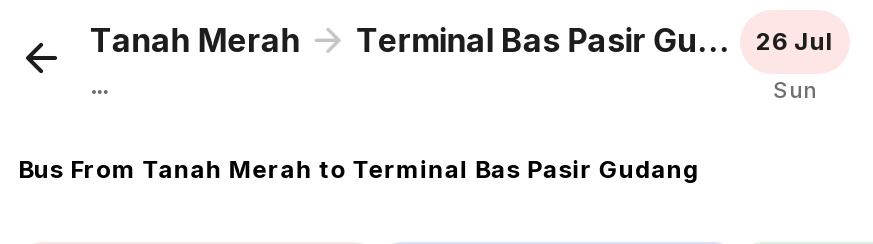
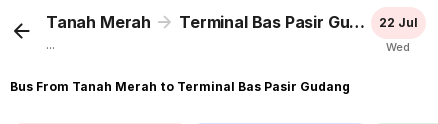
- 26 Jul
+ 22 Jul

- Sun
+ Wed
